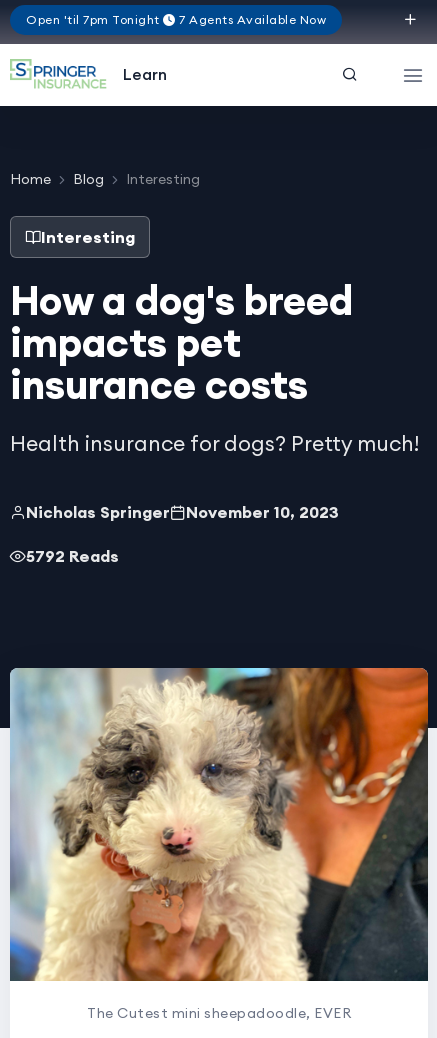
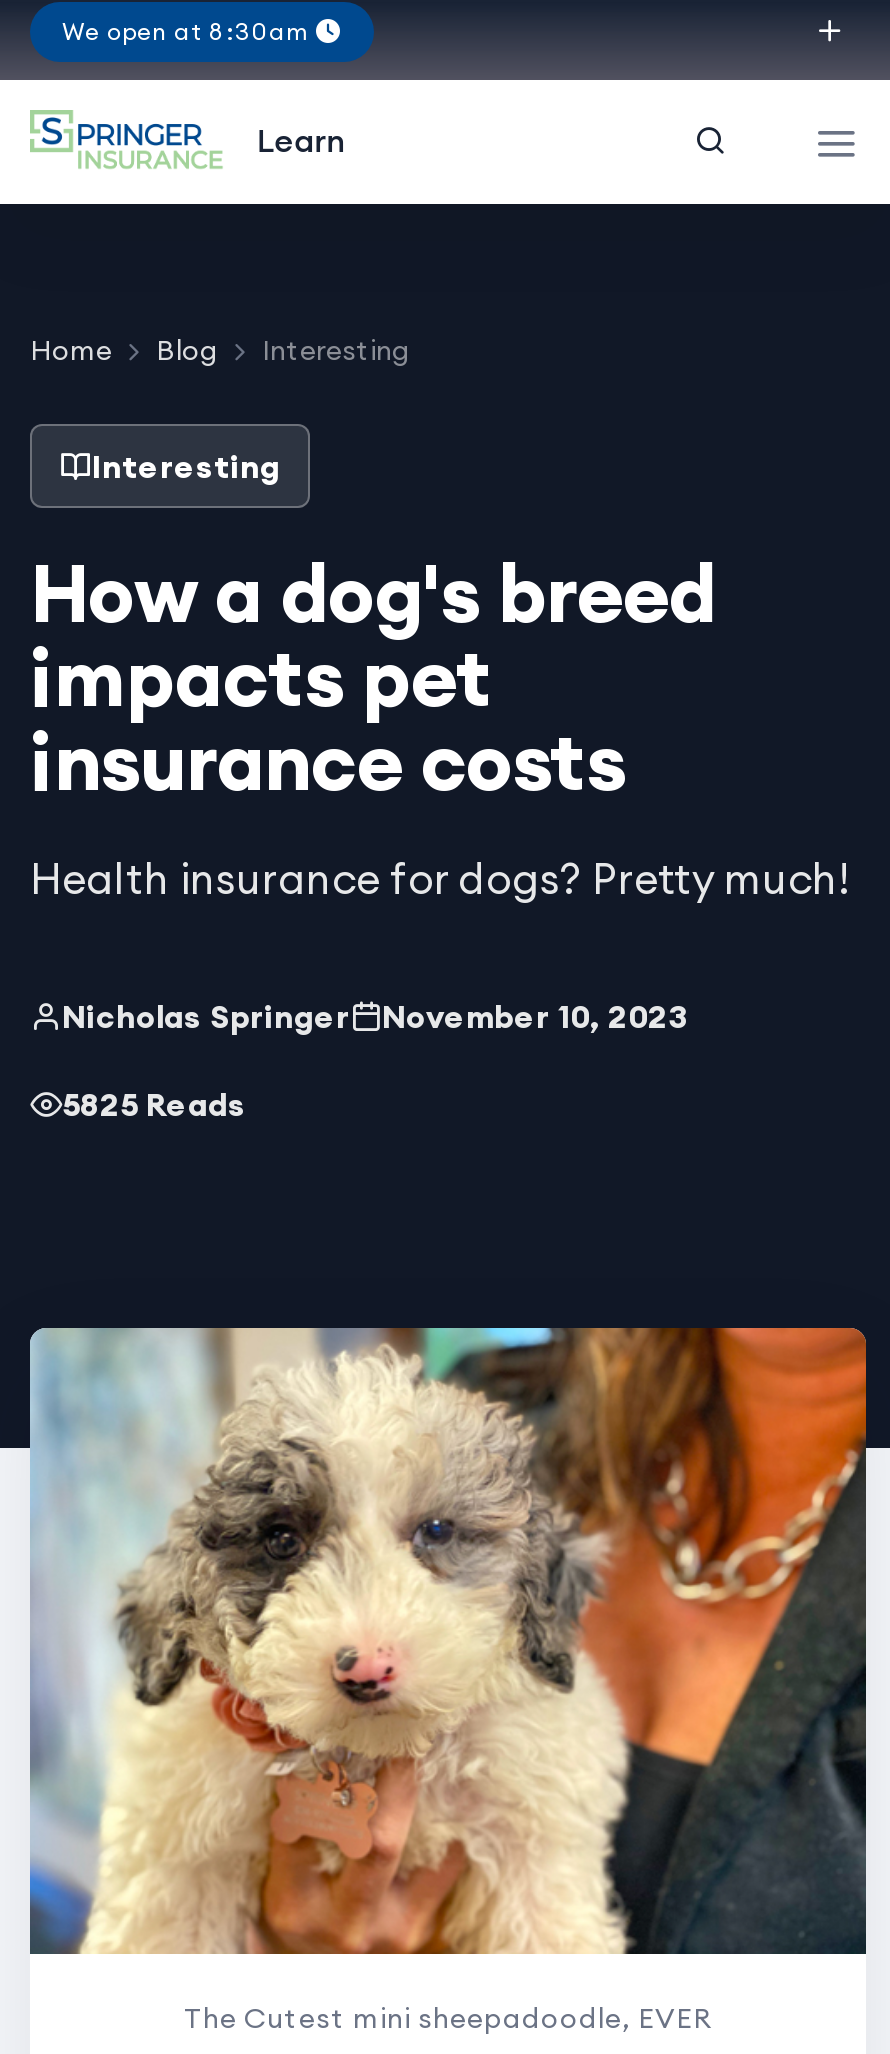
- Open 'til 7pm Tonight
- 7 Agents Available Now
+ We open at 8:30am

- 5792 Reads
+ 5825 Reads
